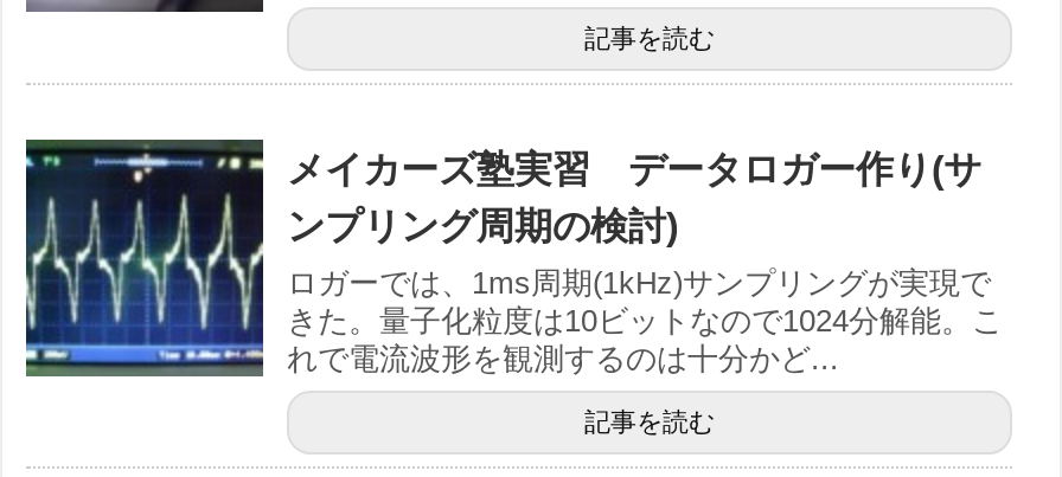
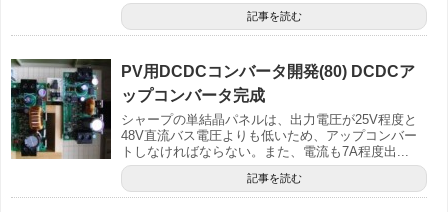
- [image]
- メイカーズ塾実習 データロガー作り(サ
- ンプリング周期の検討)
+ [image]
+ PV用DCDCコンバータ開発(80) DCDCア
+ ップコンバータ完成

- ロガーでは、1ms周期(1kHz)サンプリングが実現で
- きた。量子化粒度は10ビットなので1024分解能。こ
- れで電流波形を観測するのは十分かど...
+ シャープの単結晶パネルは、出力電圧が25V程度と
+ 48V直流バス電圧よりも低いため、アップコンバー
+ トしなければならない。また、電流も7A程度出...
